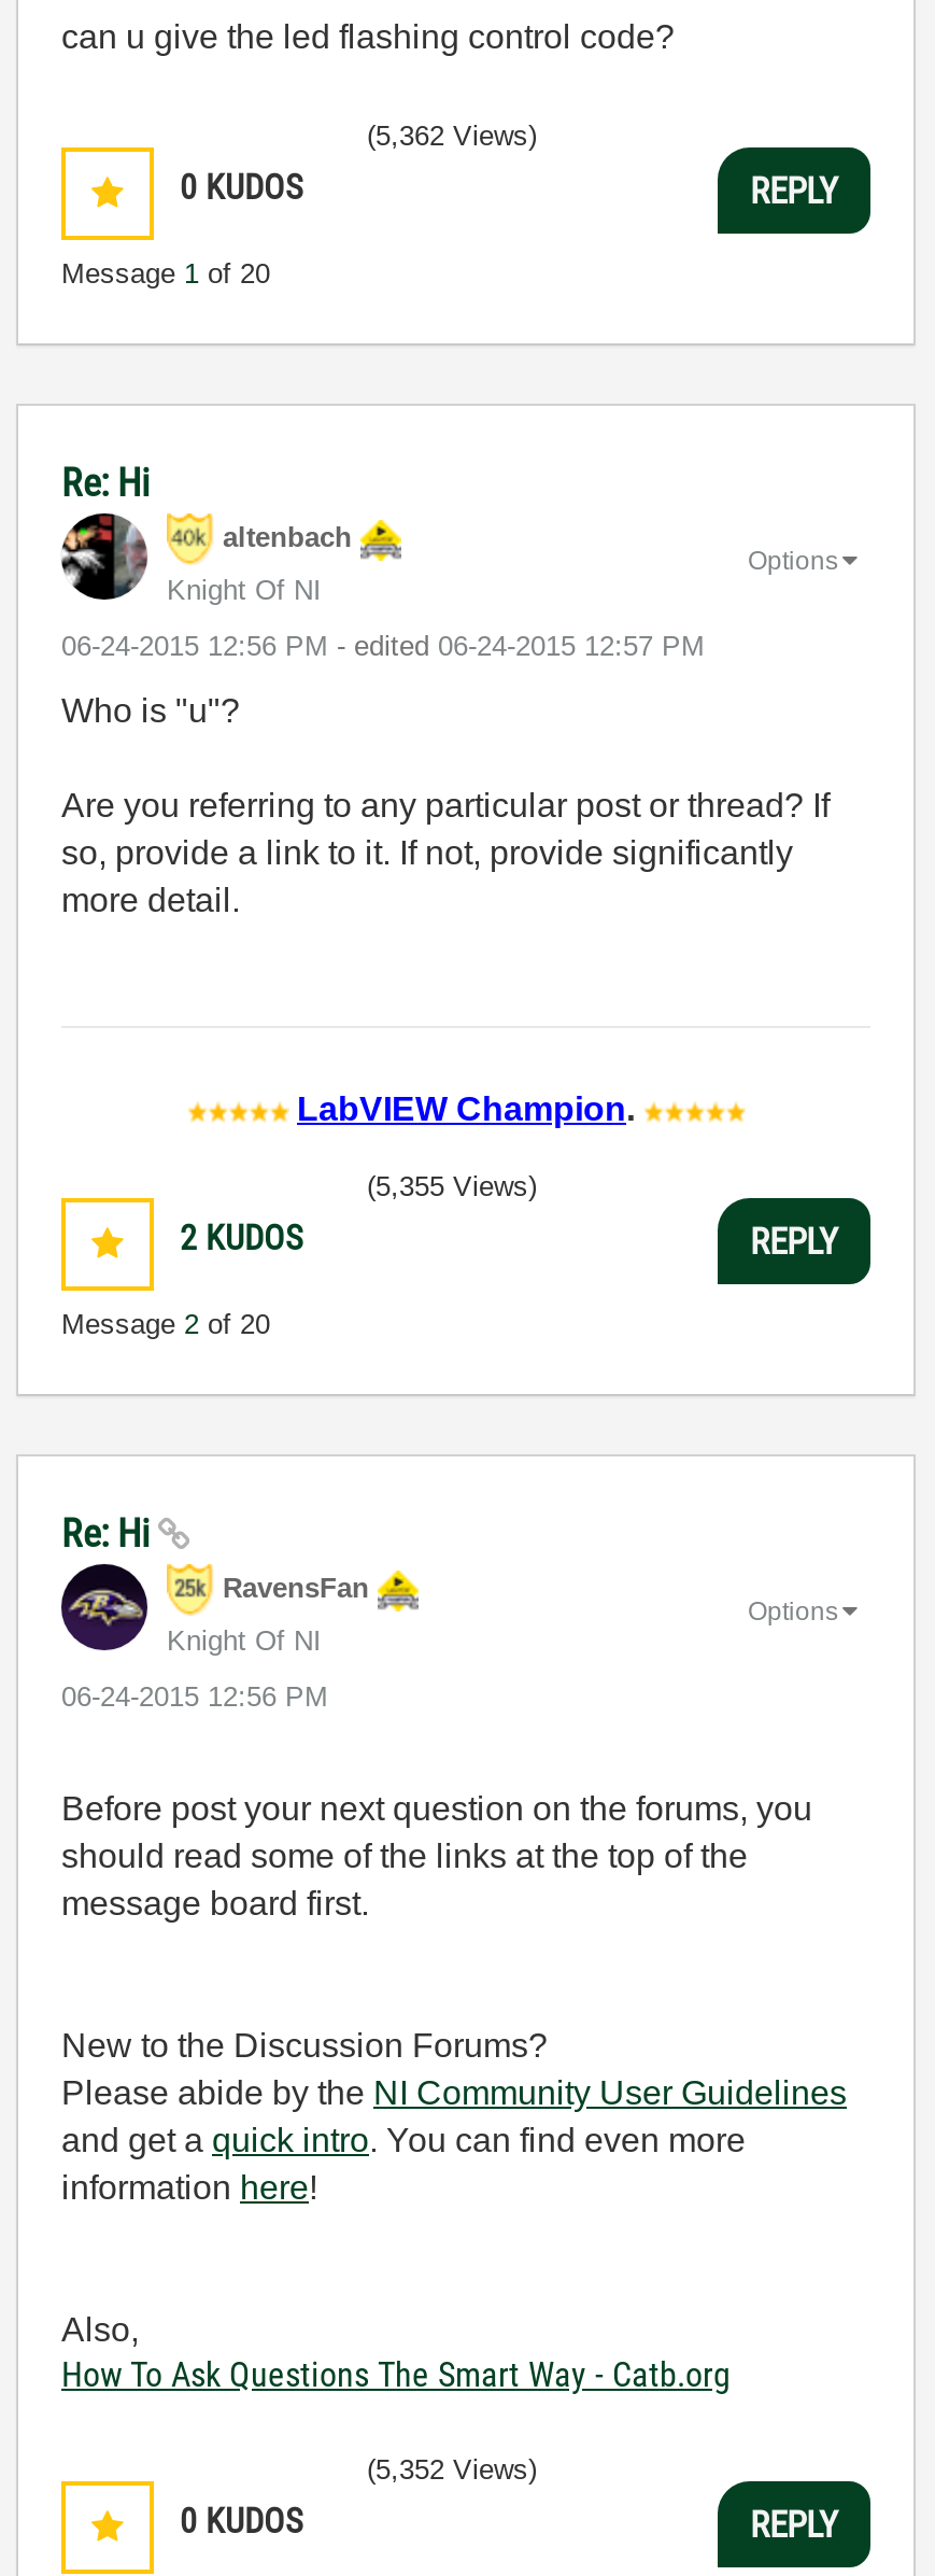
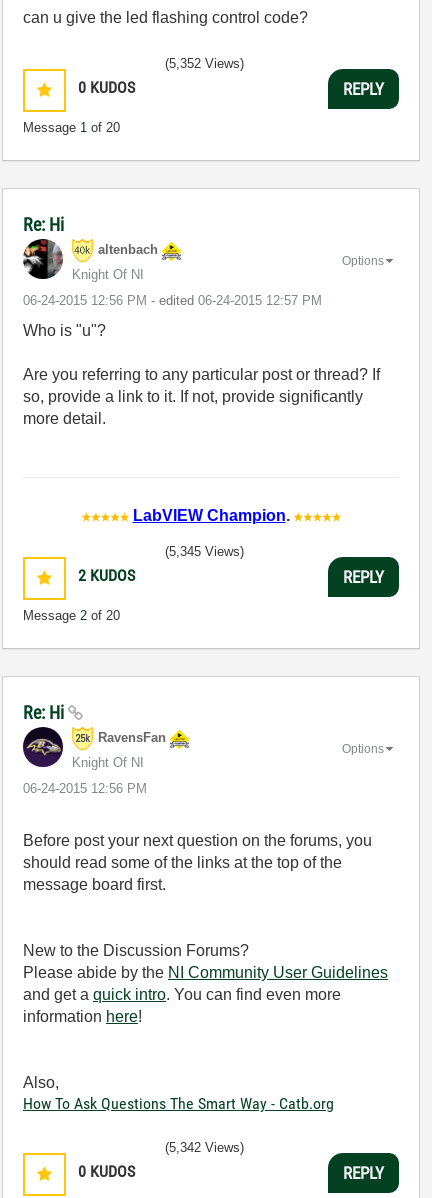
- (5,362 Views)
+ (5,352 Views)

- (5,355 Views)
+ (5,345 Views)

- (5,352 Views)
+ (5,342 Views)
